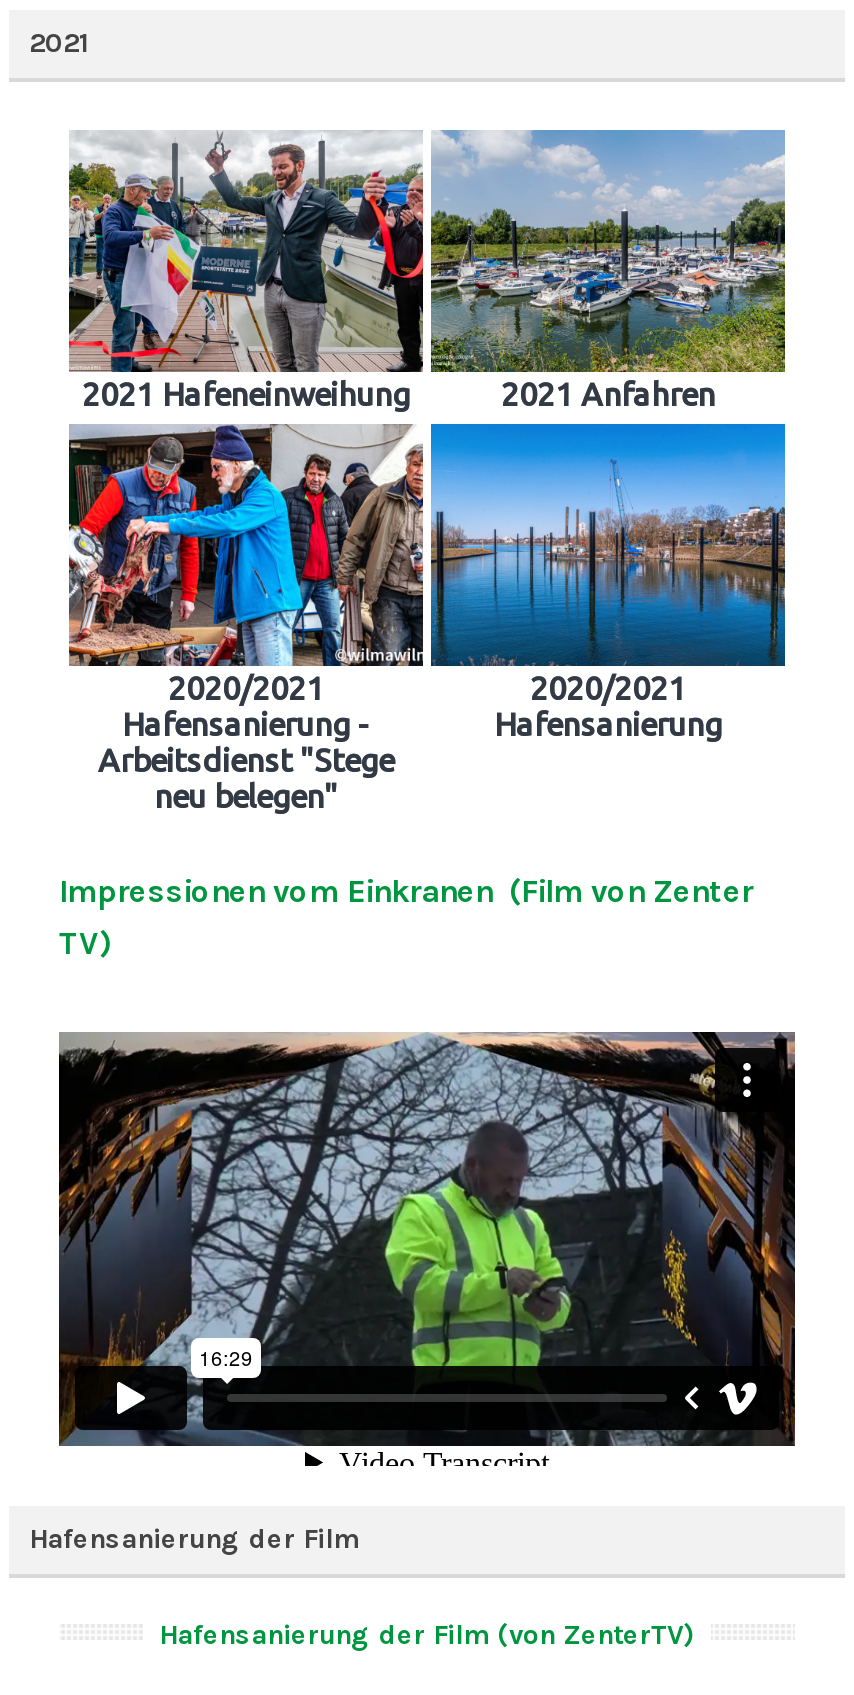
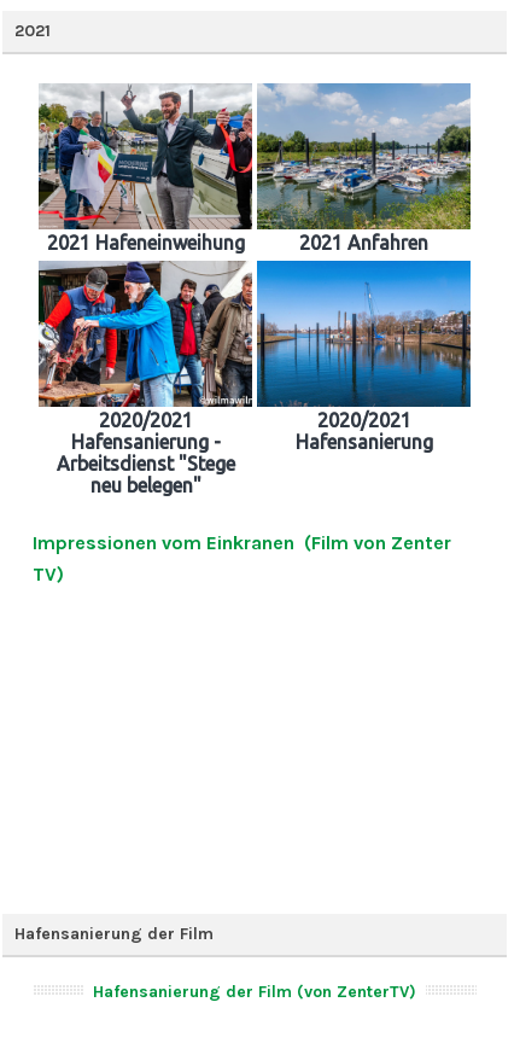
- [image]
